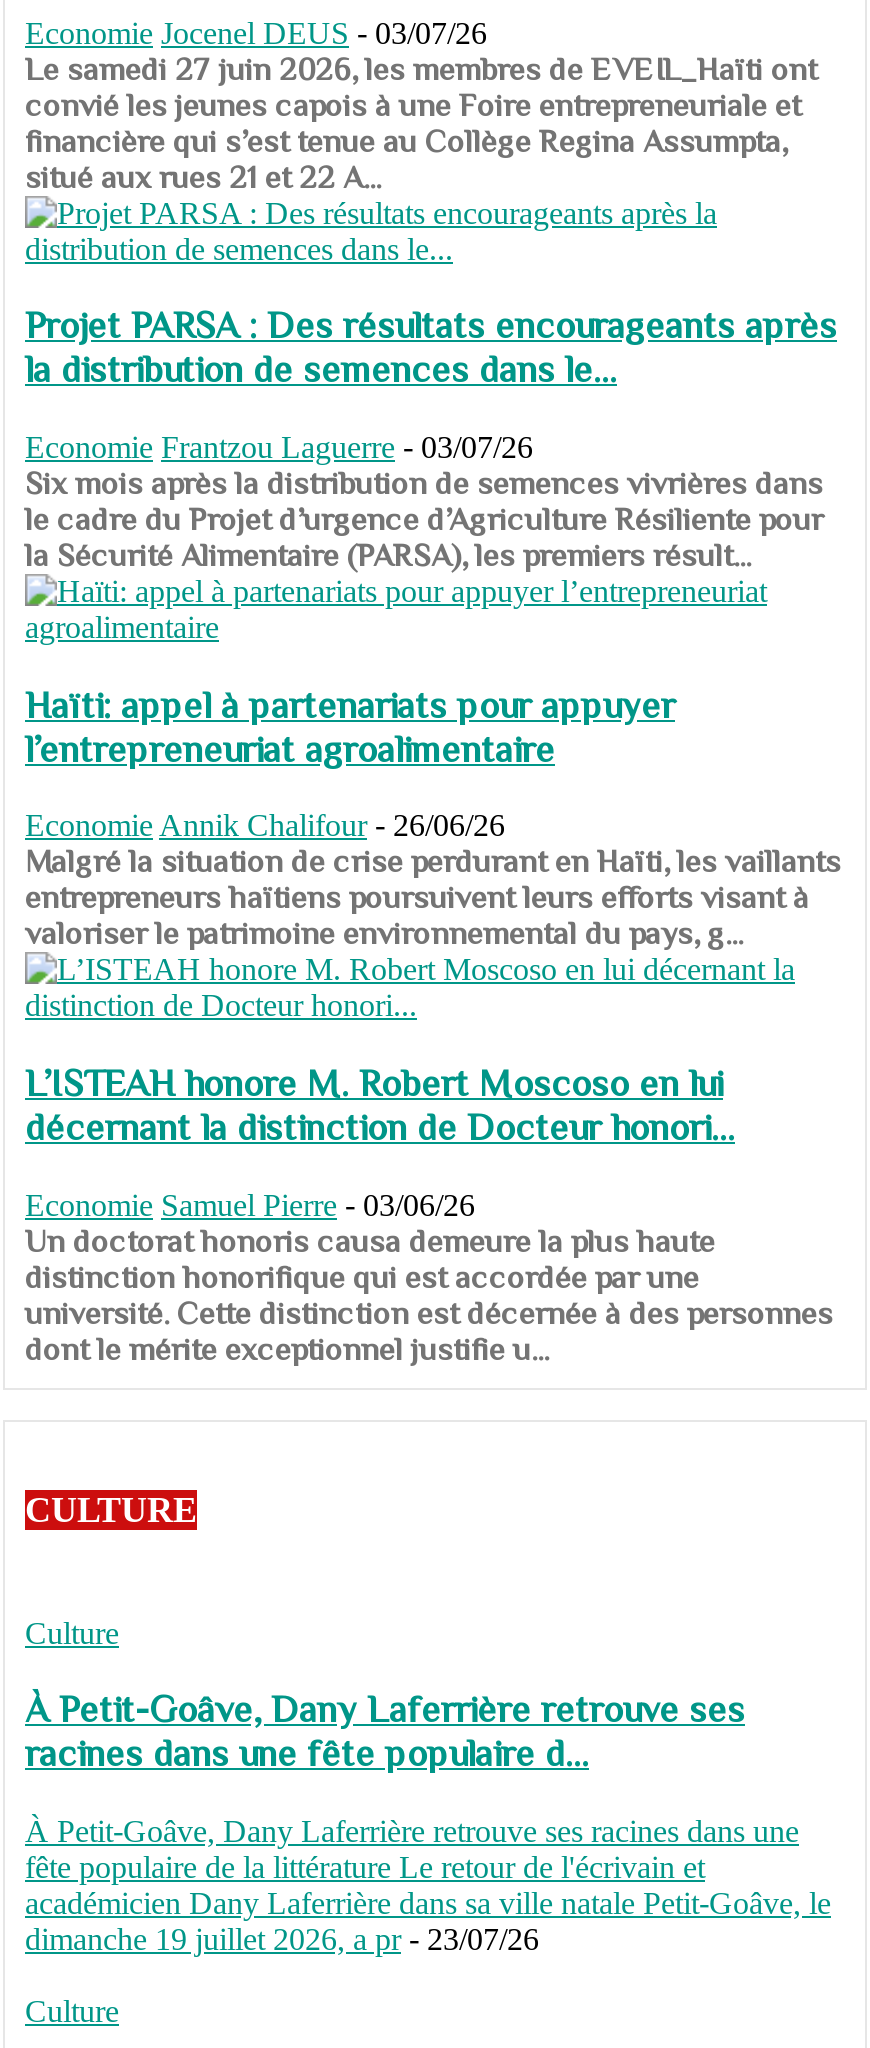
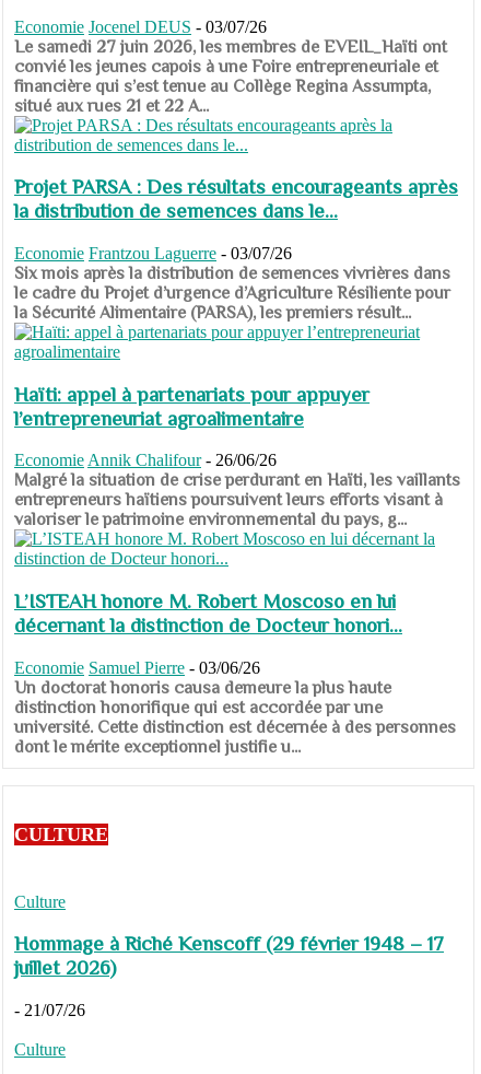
- À Petit-Goâve, Dany Laferrière retrouve ses
- racines dans une fête populaire d...
+ Hommage à Riché Kenscoff (29 février 1948 – 17
+ juillet 2026)

- À Petit-Goâve, Dany Laferrière retrouve ses racines dans une
- fête populaire de la littérature Le retour de l'écrivain et
- académicien Dany Laferrière dans sa ville natale Petit-Goâve, le
- dimanche 19 juillet 2026, a pr - 23/07/26
+ - 21/07/26
